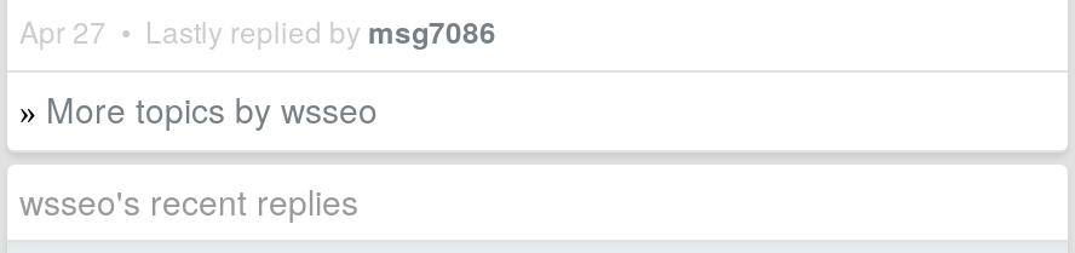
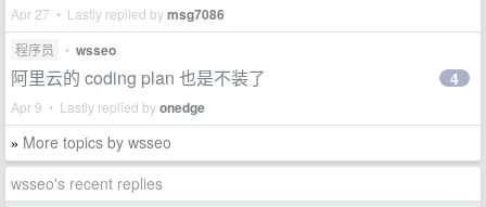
+ 程序员 • wsseo
+ 阿里云的 coding plan 也是不装了
+ Apr 9 • Lastly replied by onedge

+ 4
